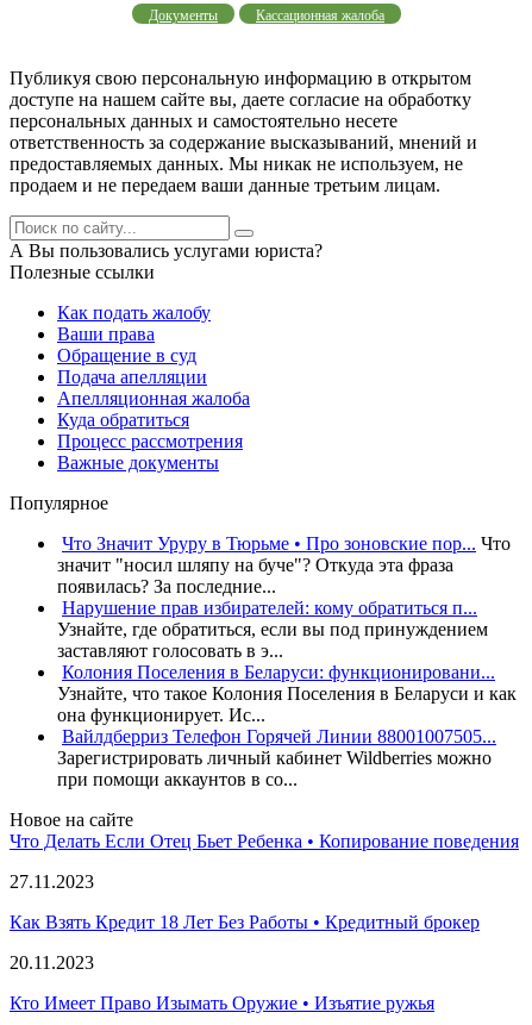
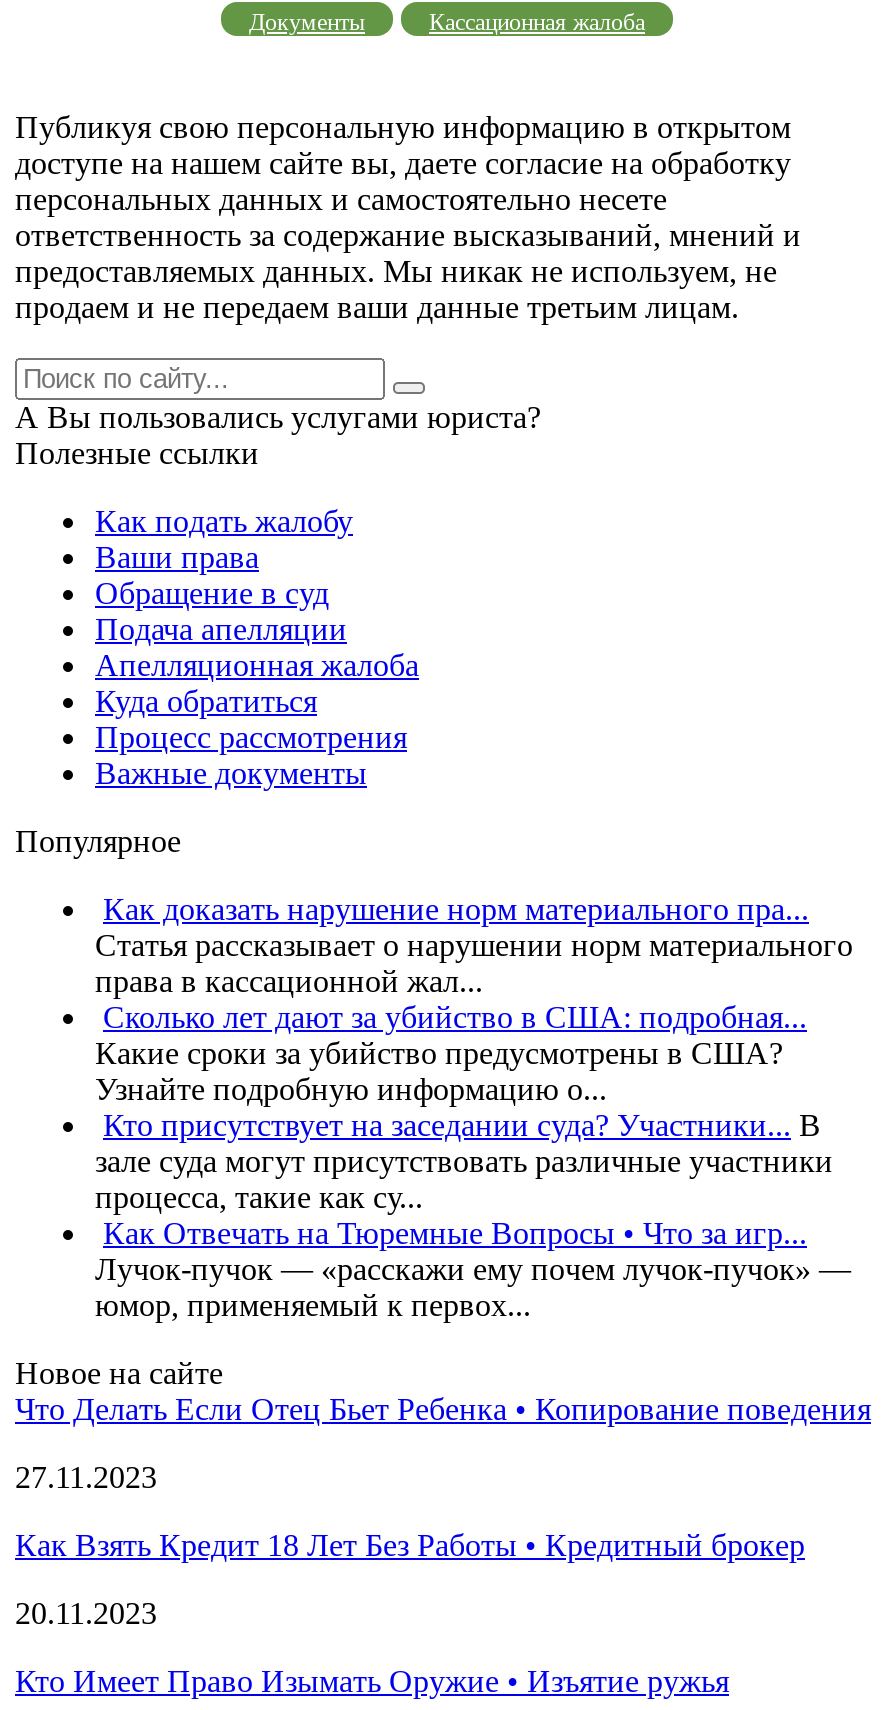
- Что Значит Уруру в Тюрьме • Про зоновские пор... Что
- значит "носил шляпу на буче"? Откуда эта фраза
- появилась? За последние...
- Нарушение прав избирателей: кому обратиться п...
- Узнайте, где обратиться, если вы под принуждением
- заставляют голосовать в э...
- Колония Поселения в Беларуси: функционировани...
- Узнайте, что такое Колония Поселения в Беларуси и как
- она функционирует. Ис...
- Вайлдберриз Телефон Горячей Линии 88001007505...
- Зарегистрировать личный кабинет Wildberries можно
- при помощи аккаунтов в со...
+ Как доказать нарушение норм материального пра...
+ Статья рассказывает о нарушении норм материального
+ права в кассационной жал...
+ Сколько лет дают за убийство в США: подробная...
+ Какие сроки за убийство предусмотрены в США?
+ Узнайте подробную информацию о...
+ Кто присутствует на заседании суда? Участники... В
+ зале суда могут присутствовать различные участники
+ процесса, такие как су...
+ Как Отвечать на Тюремные Вопросы • Что за игр...
+ Лучок-пучок — «расскажи ему почем лучок-пучок» —
+ юмор, применяемый к первох...
